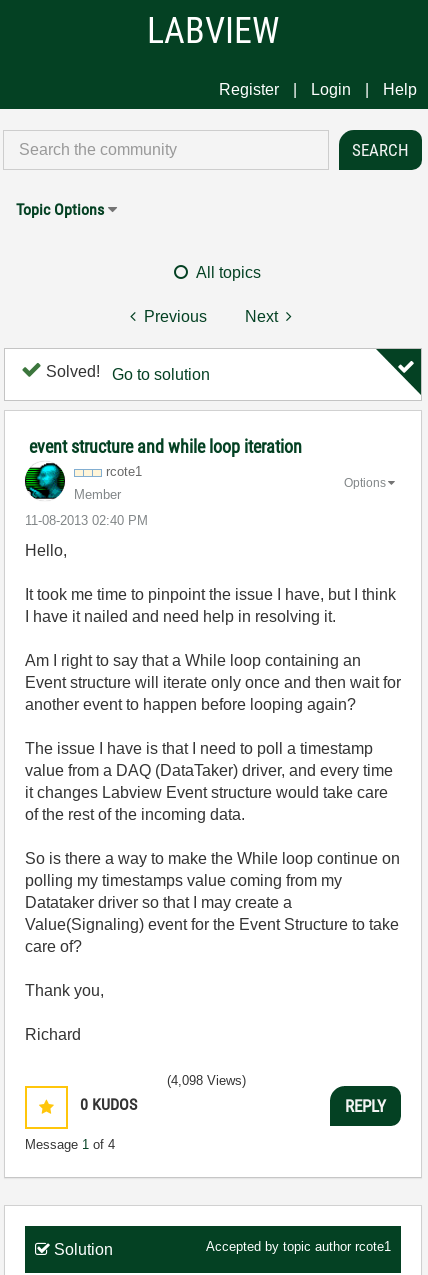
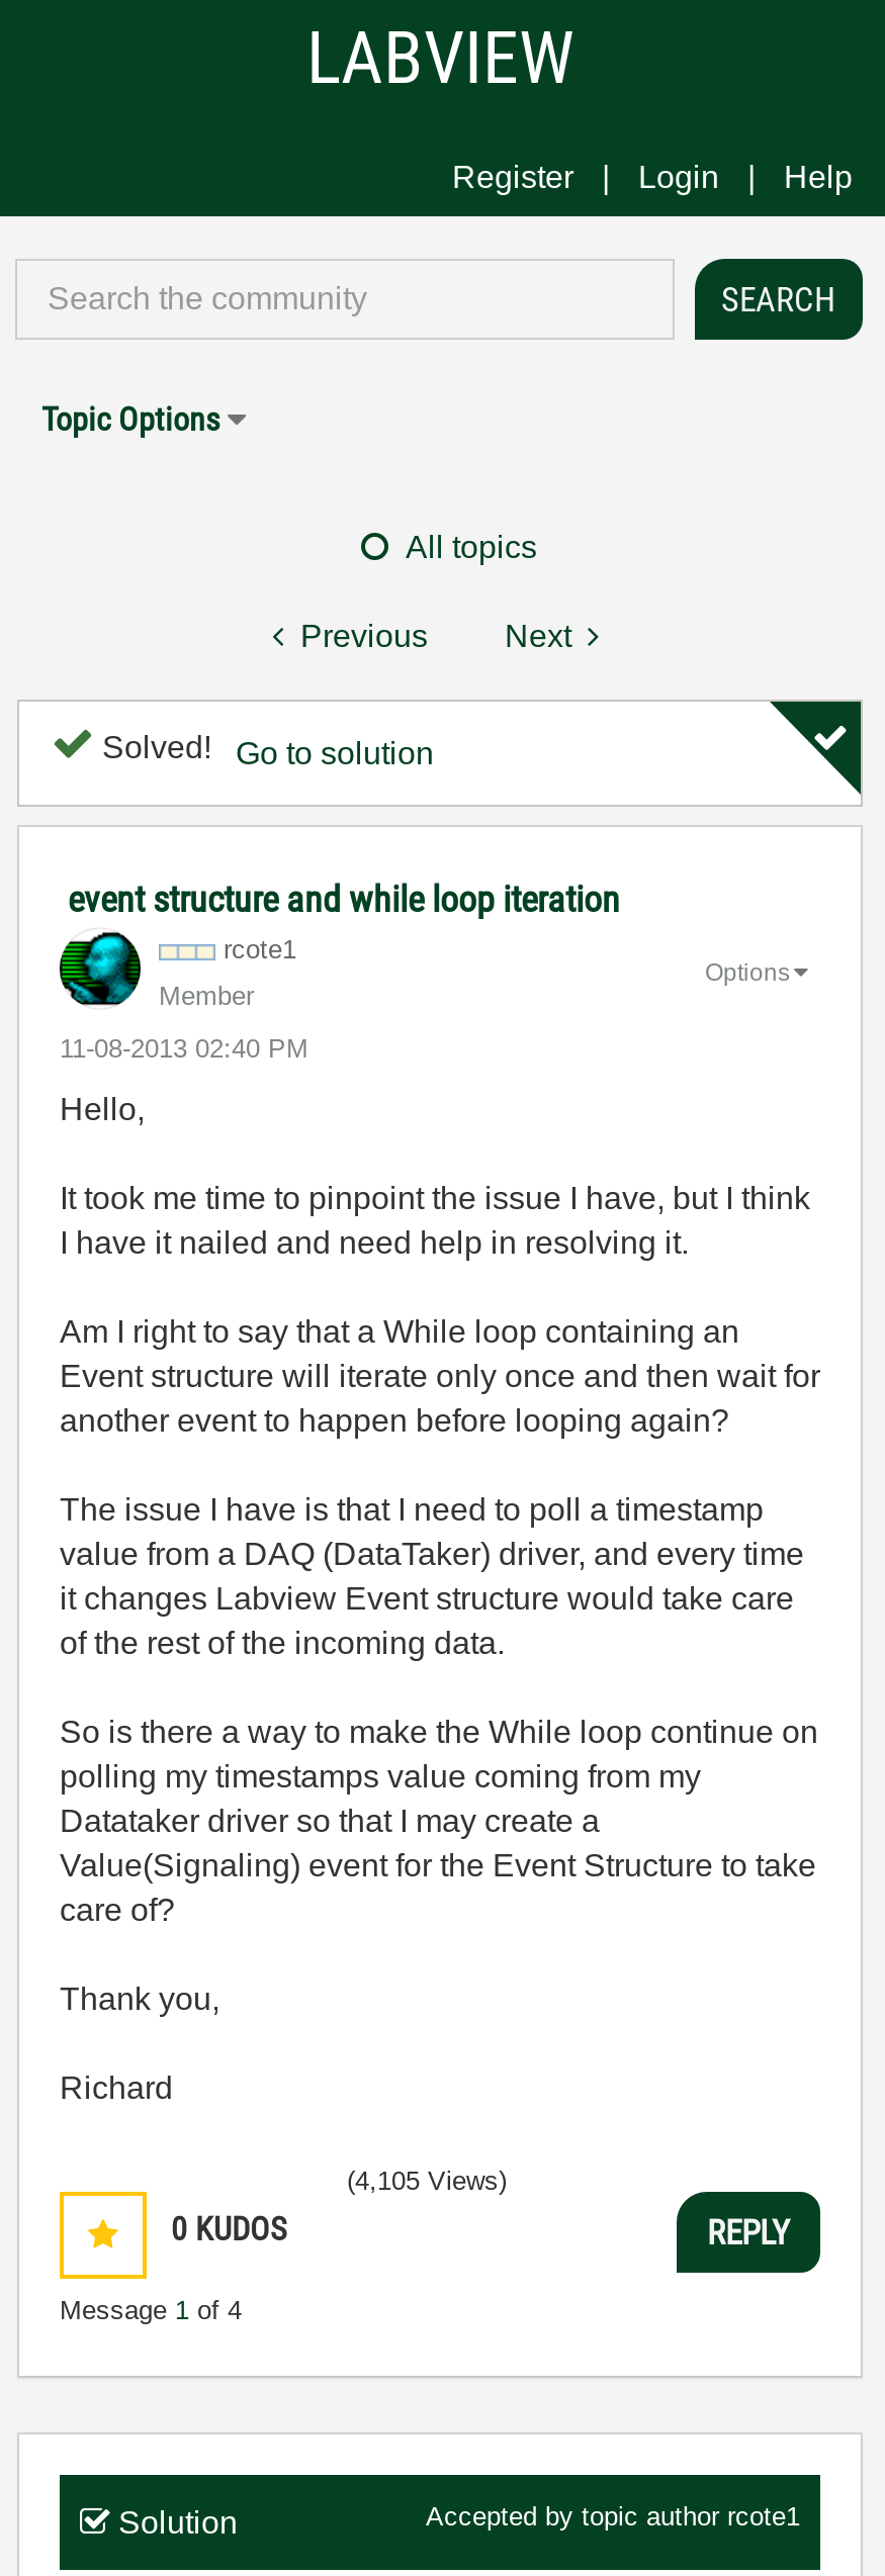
- (4,098 Views)
+ (4,105 Views)
